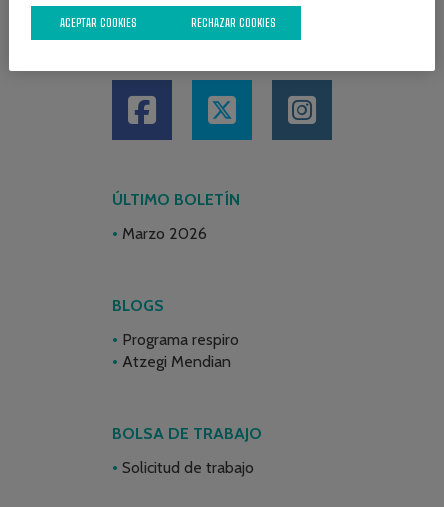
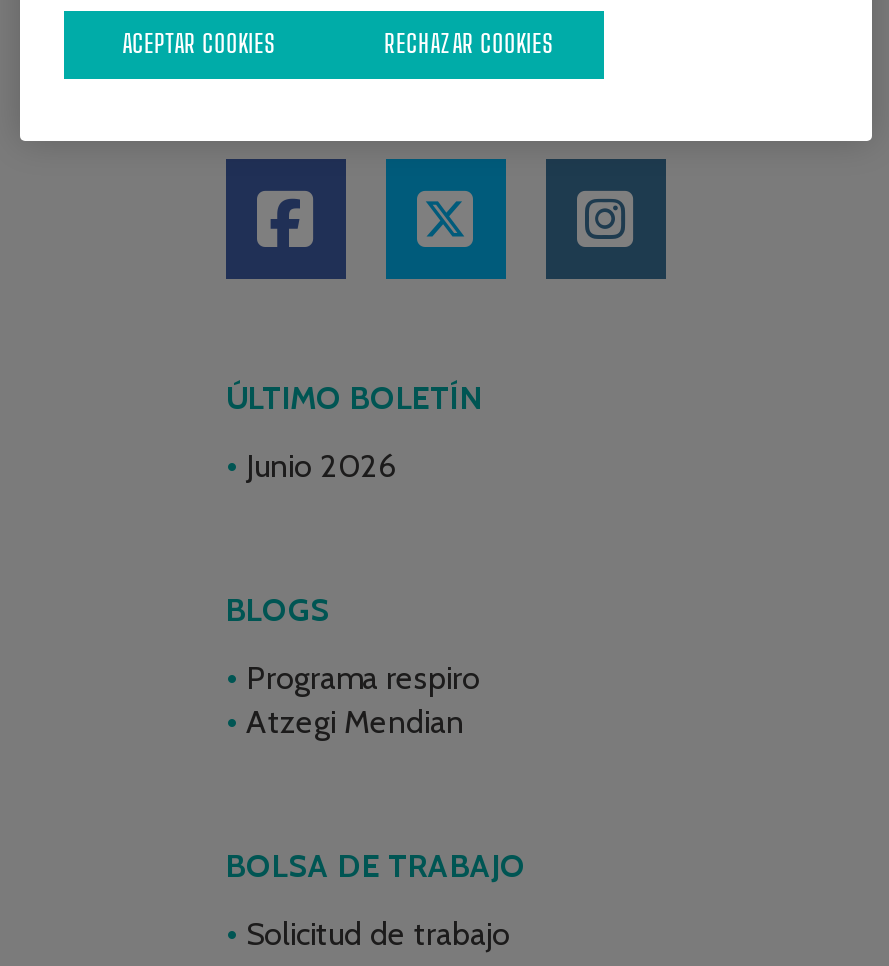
- Marzo 2026
+ Junio 2026
